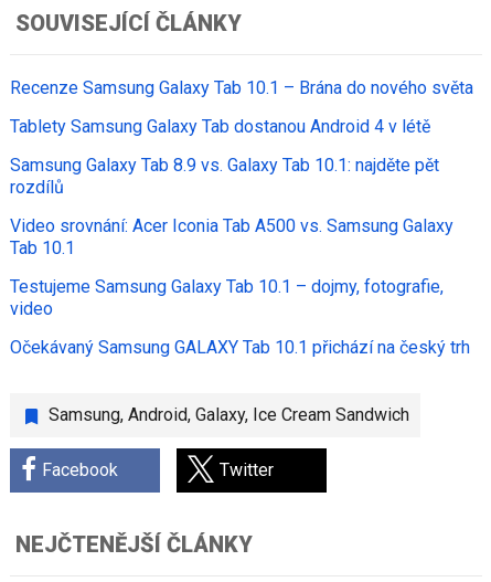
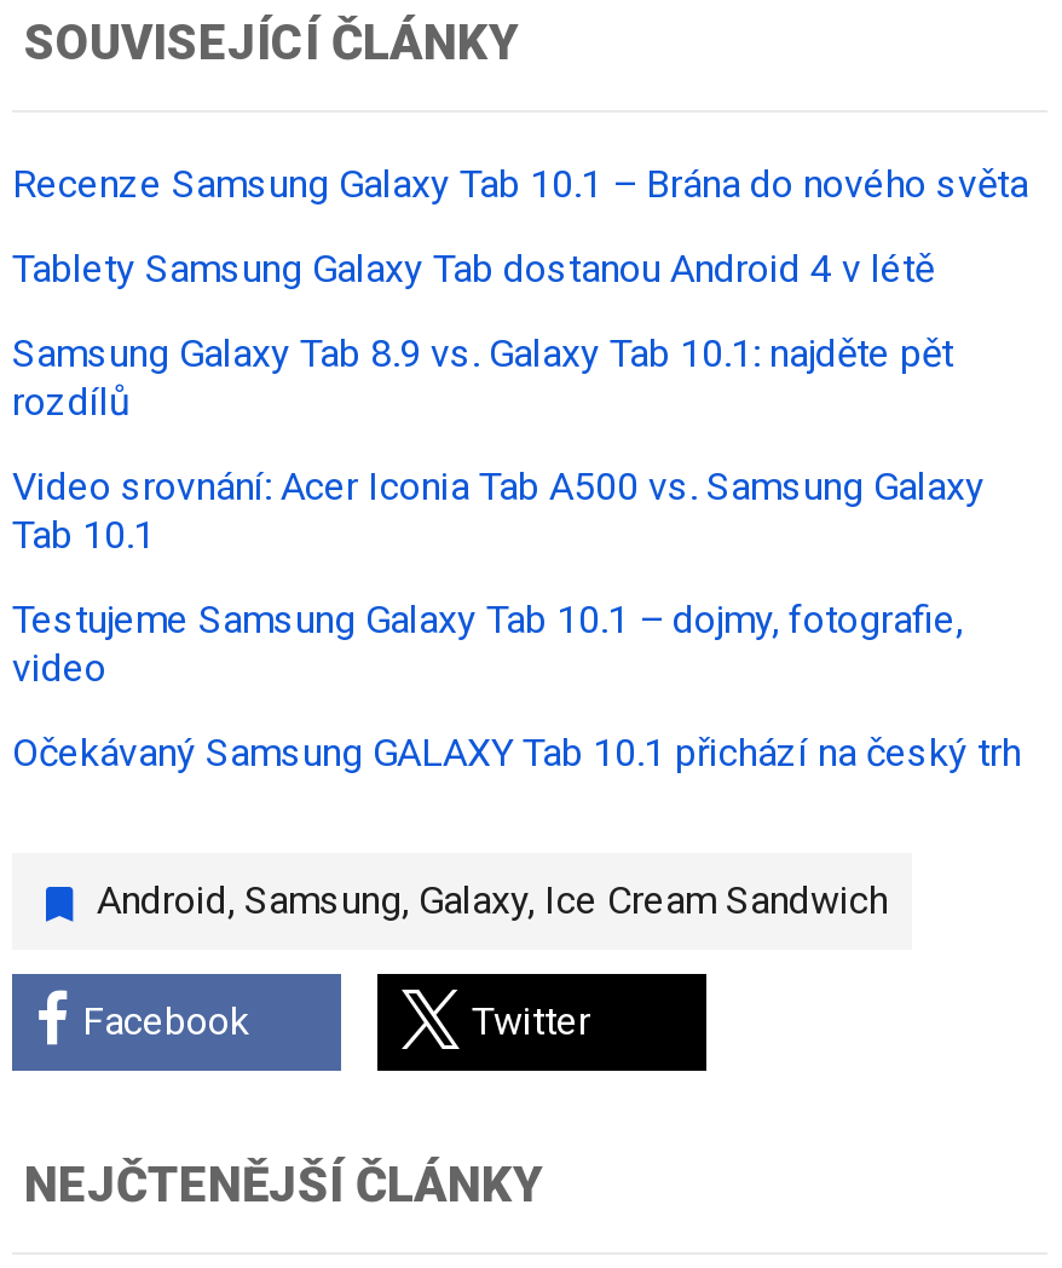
- Samsung, Android, Galaxy, Ice Cream Sandwich
+ Android, Samsung, Galaxy, Ice Cream Sandwich
